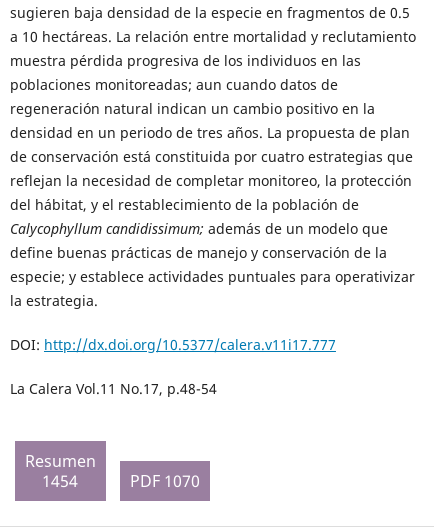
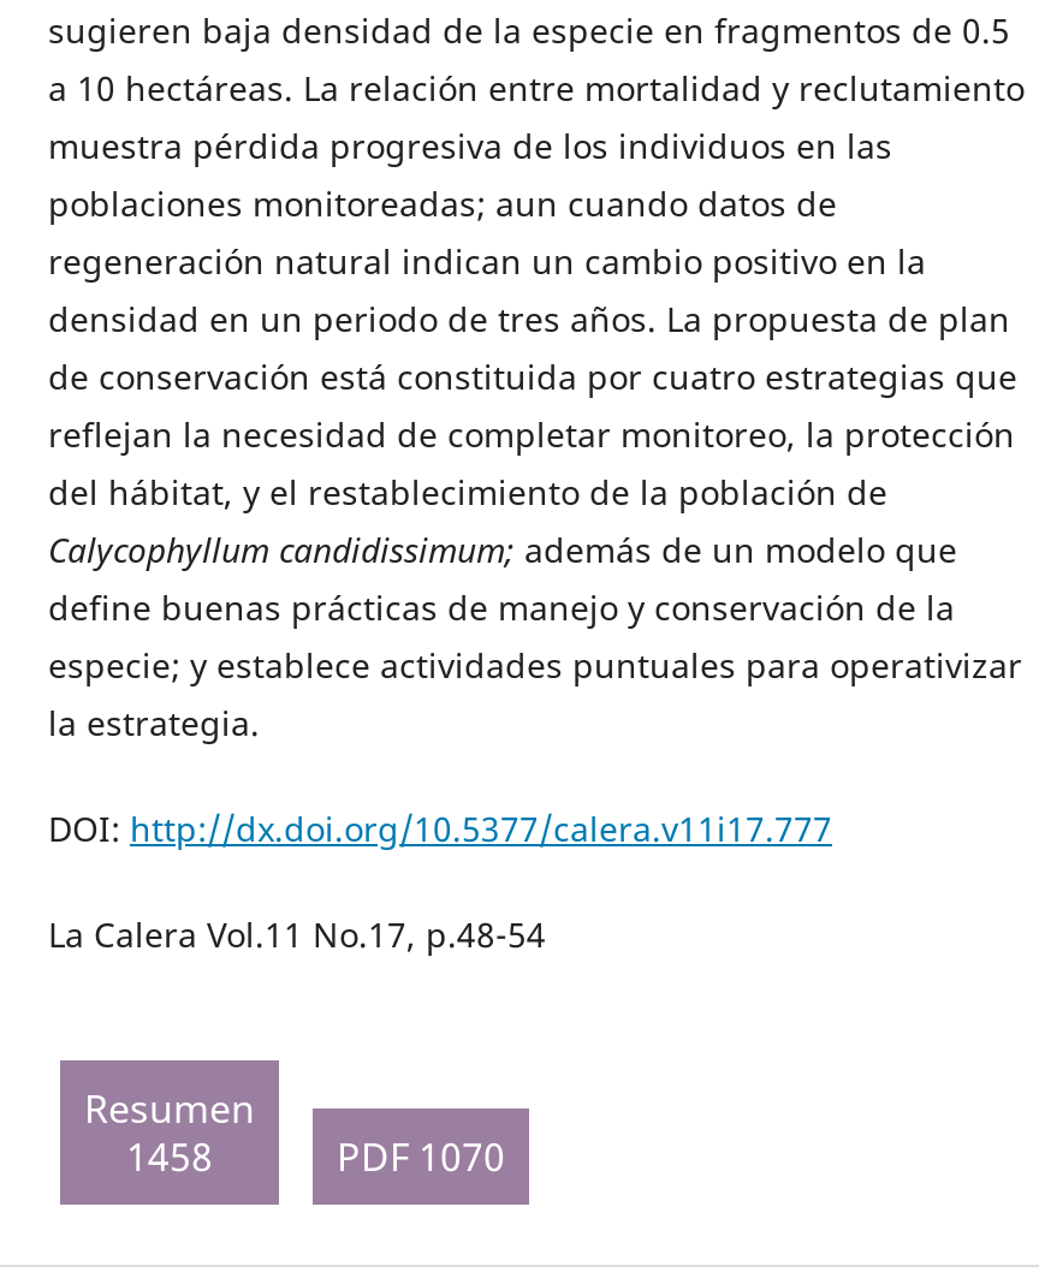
- 1454
+ 1458
